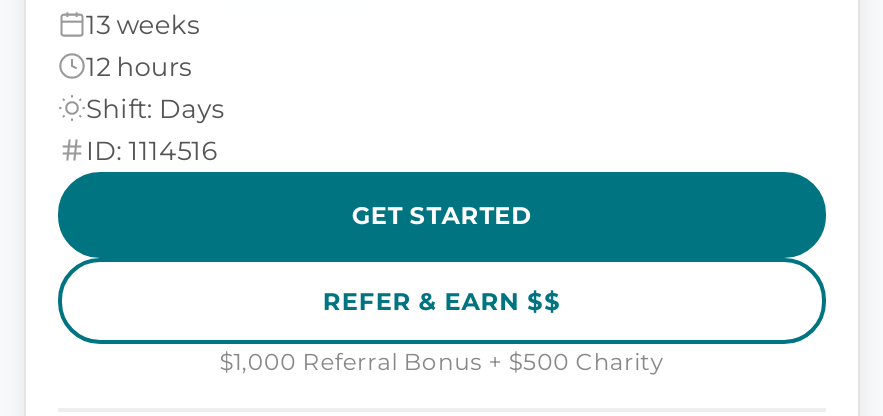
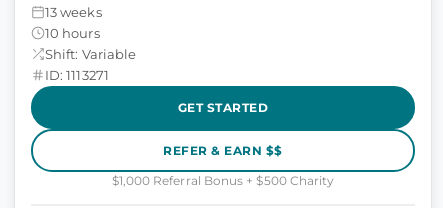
- 12 hours
+ 10 hours

- Shift: Days
+ Shift: Variable

- ID: 1114516
+ ID: 1113271
